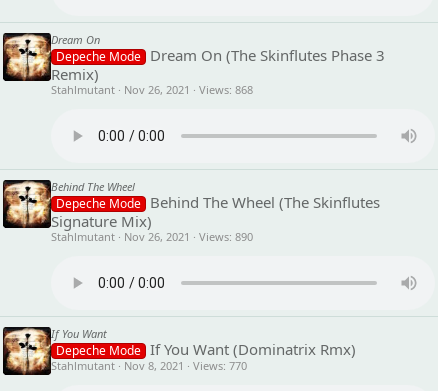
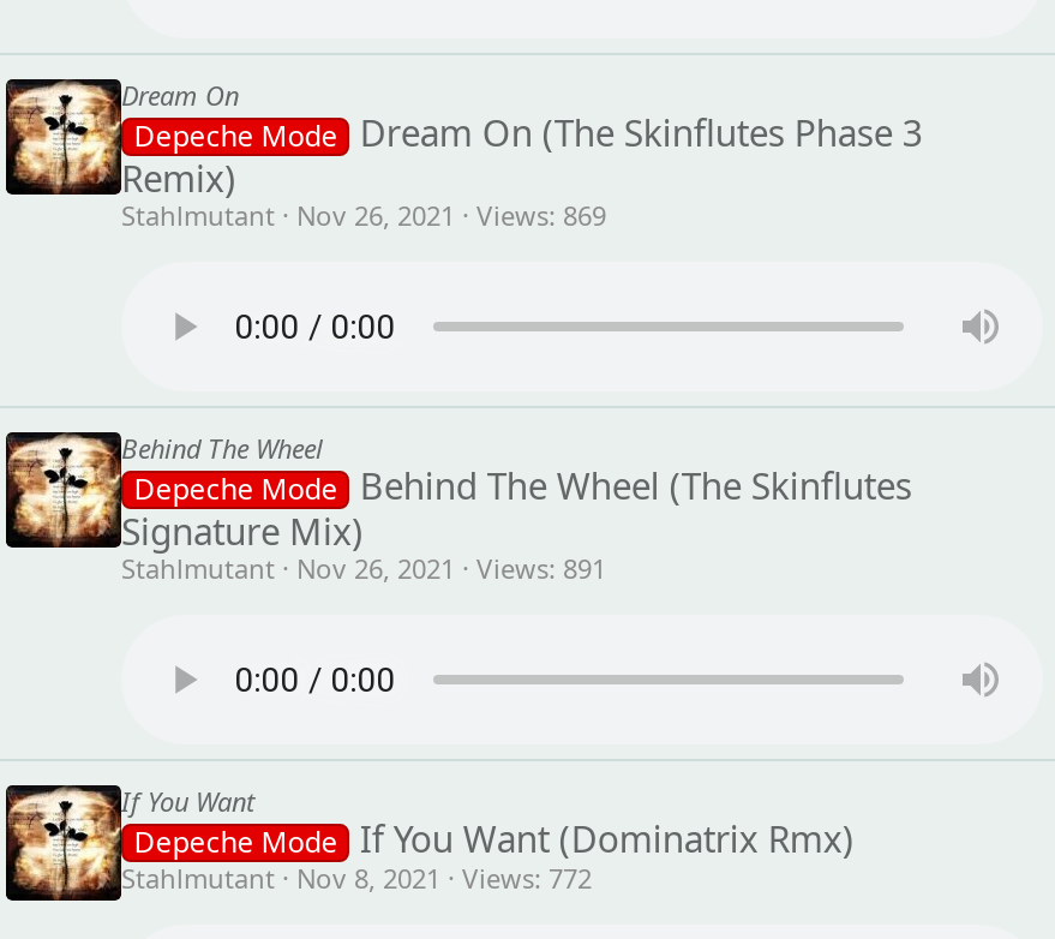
- Stahlmutant Nov 26, 2021 Views 868
+ Stahlmutant Nov 26, 2021 Views 869

- Stahlmutant Nov 26, 2021 Views 890
+ Stahlmutant Nov 26, 2021 Views 891

- Stahlmutant Nov 8, 2021 Views 770
+ Stahlmutant Nov 8, 2021 Views 772
